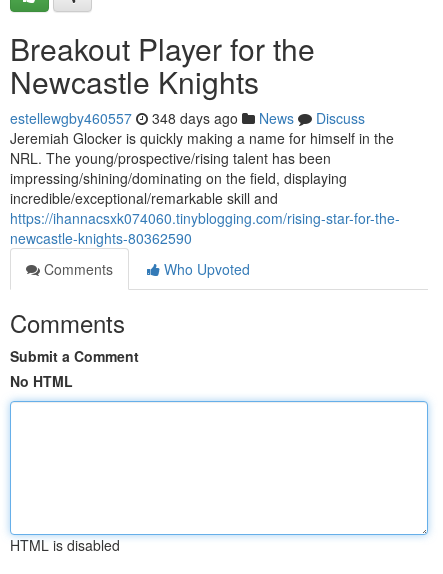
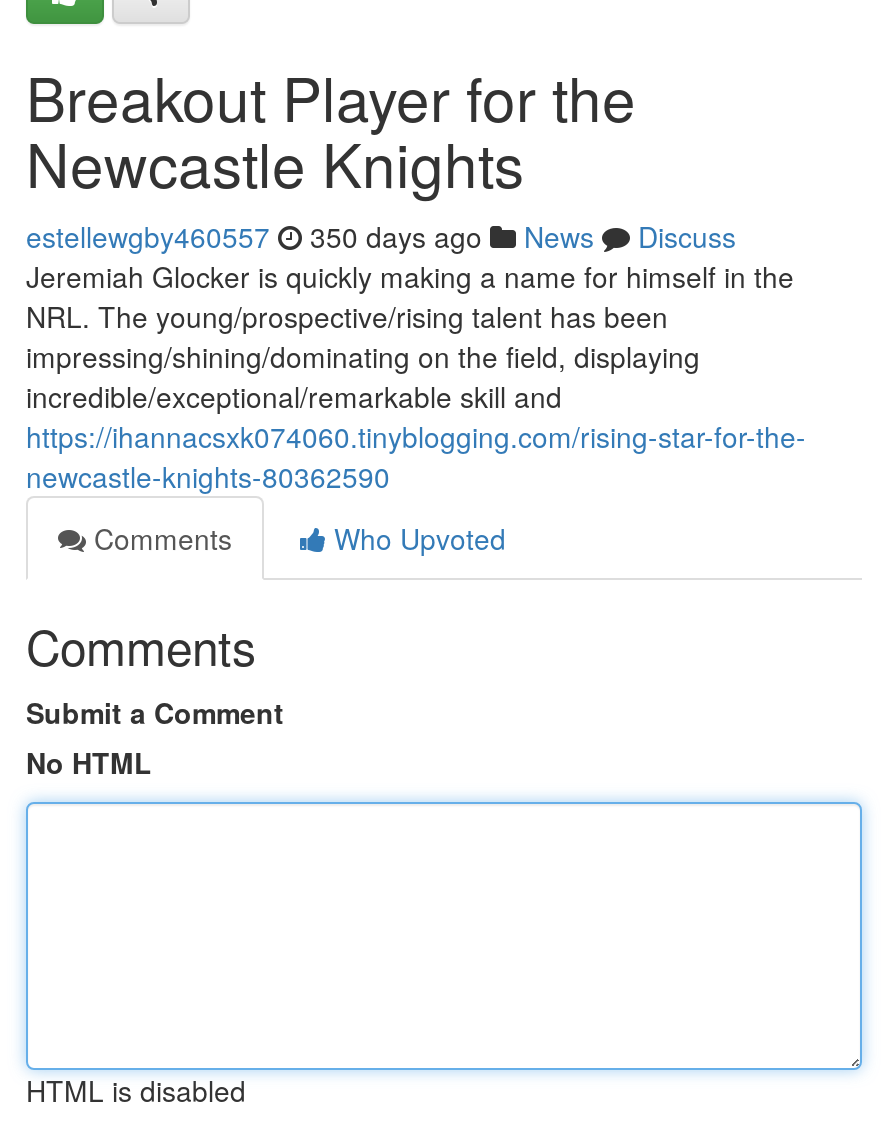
- estellewgby460557 348 days ago News Discuss
+ estellewgby460557 350 days ago News Discuss
